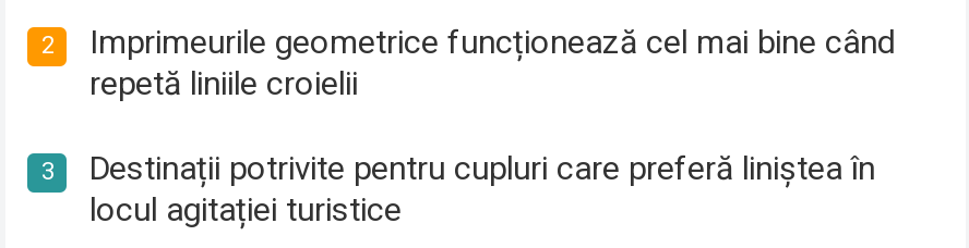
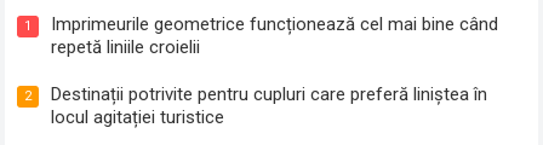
- 2 Imprimeurile geometrice funcționează cel mai bine când
+ 1 Imprimeurile geometrice funcționează cel mai bine când

- 3 Destinații potrivite pentru cupluri care preferă liniștea în
+ 2 Destinații potrivite pentru cupluri care preferă liniștea în
